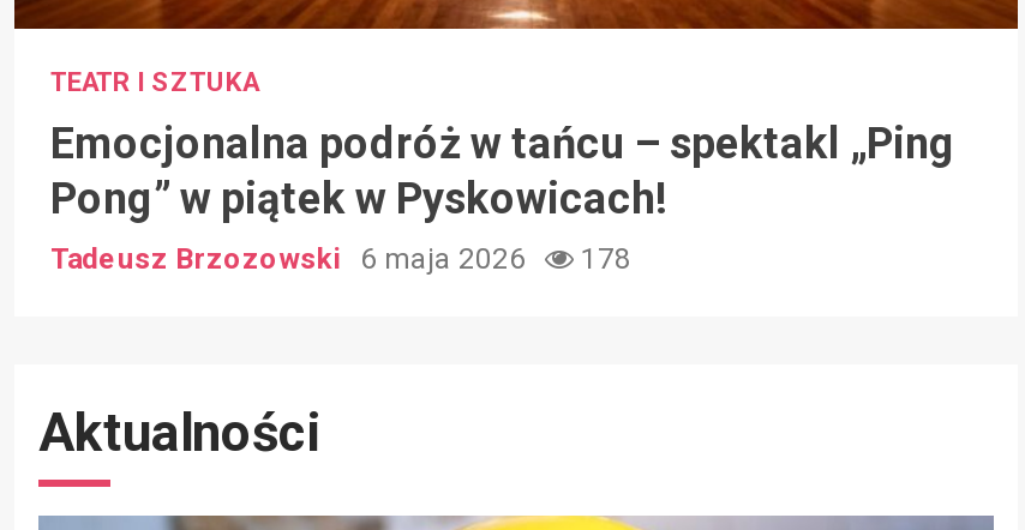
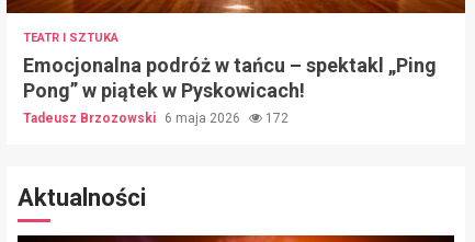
- Tadeusz Brzozowski 6 maja 2026 178
+ Tadeusz Brzozowski 6 maja 2026 172
